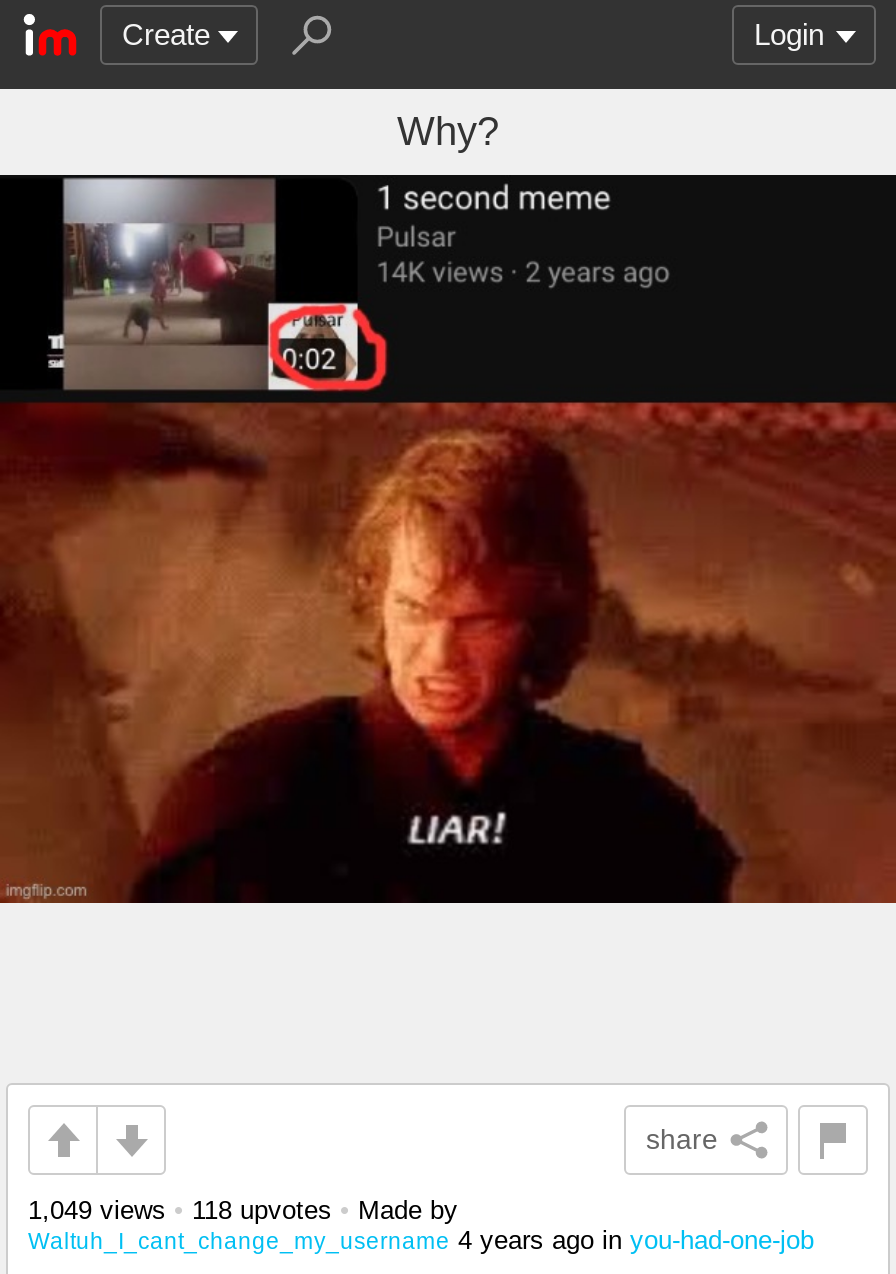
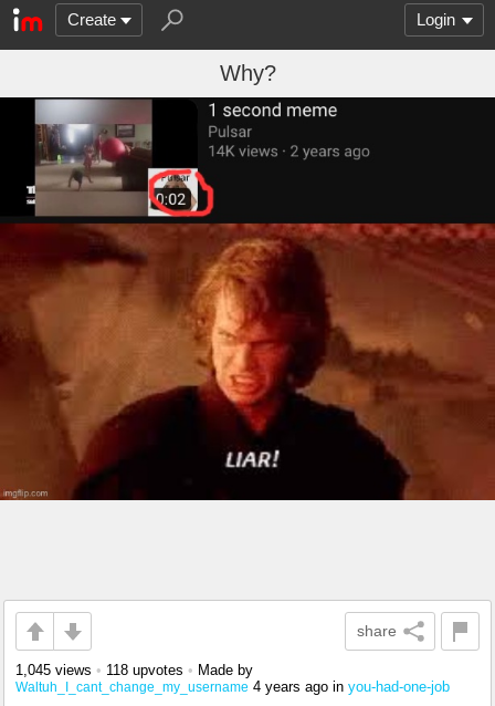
- 1,049 views • 118 upvotes • Made by
+ 1,045 views • 118 upvotes • Made by
